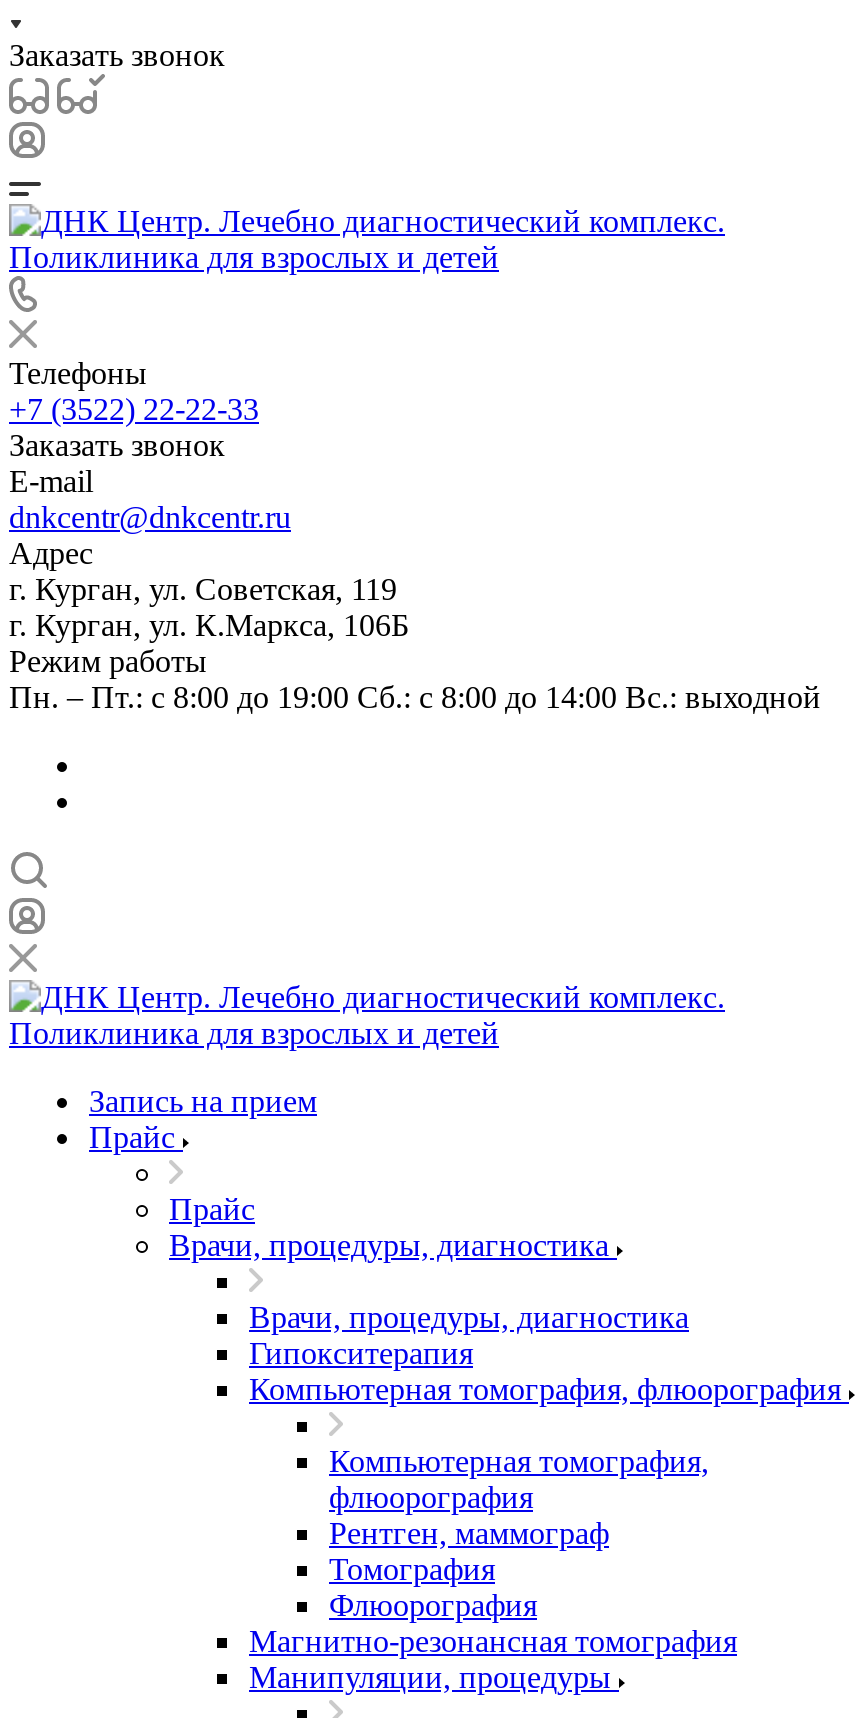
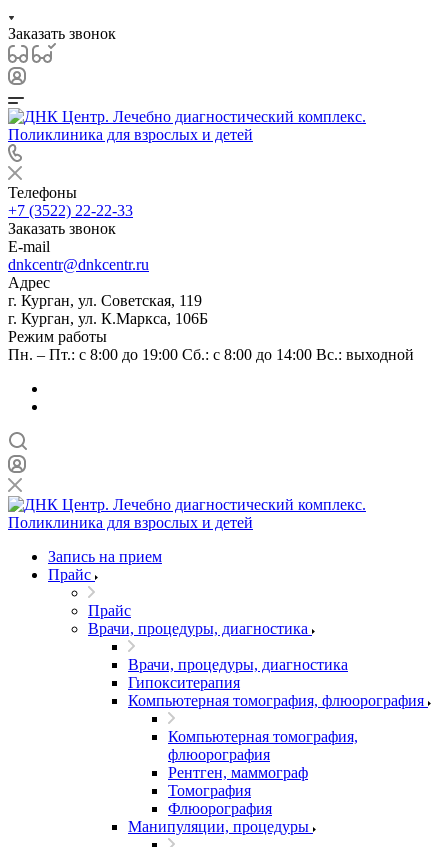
- Магнитно-резонансная томография
